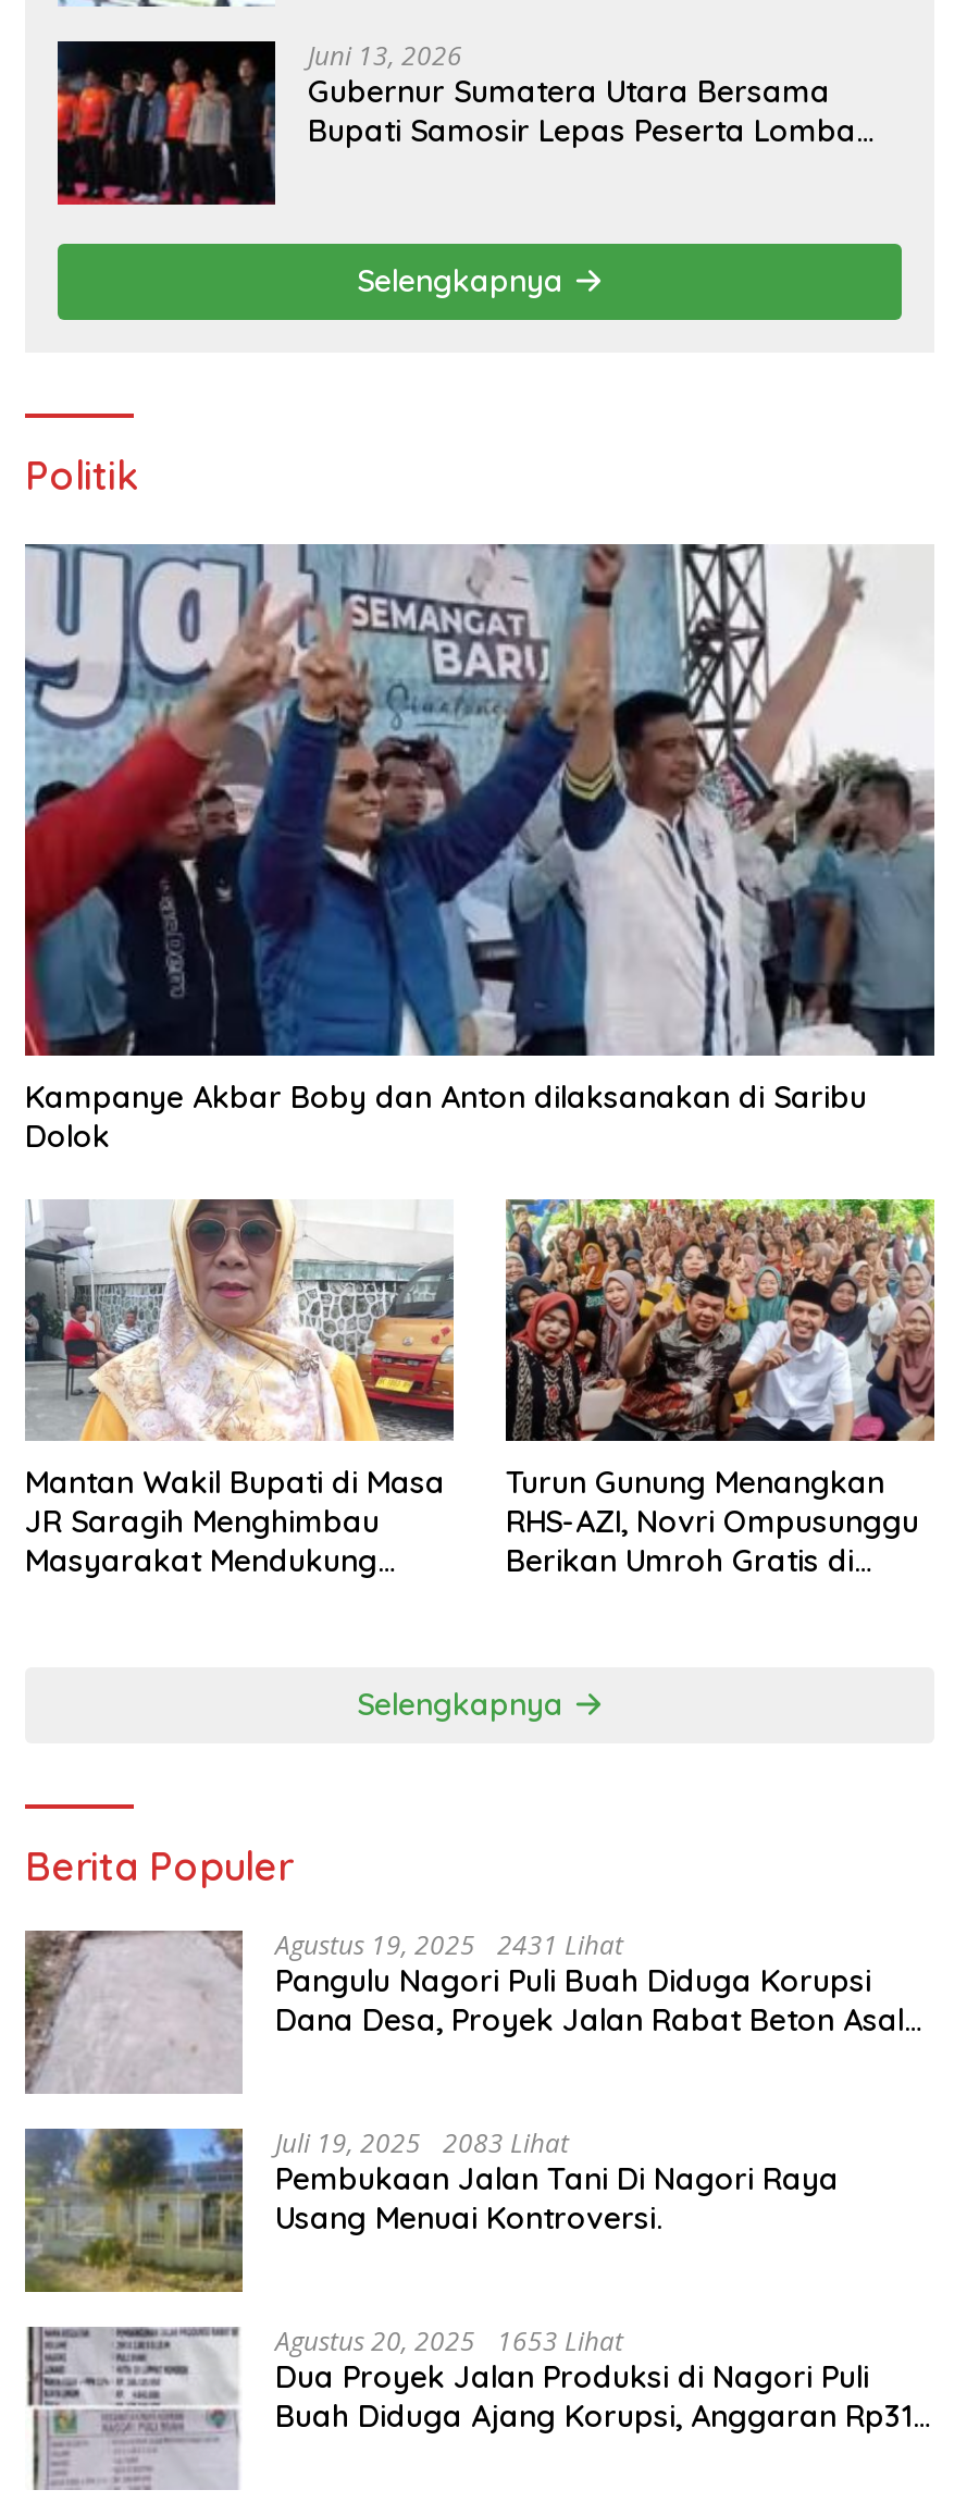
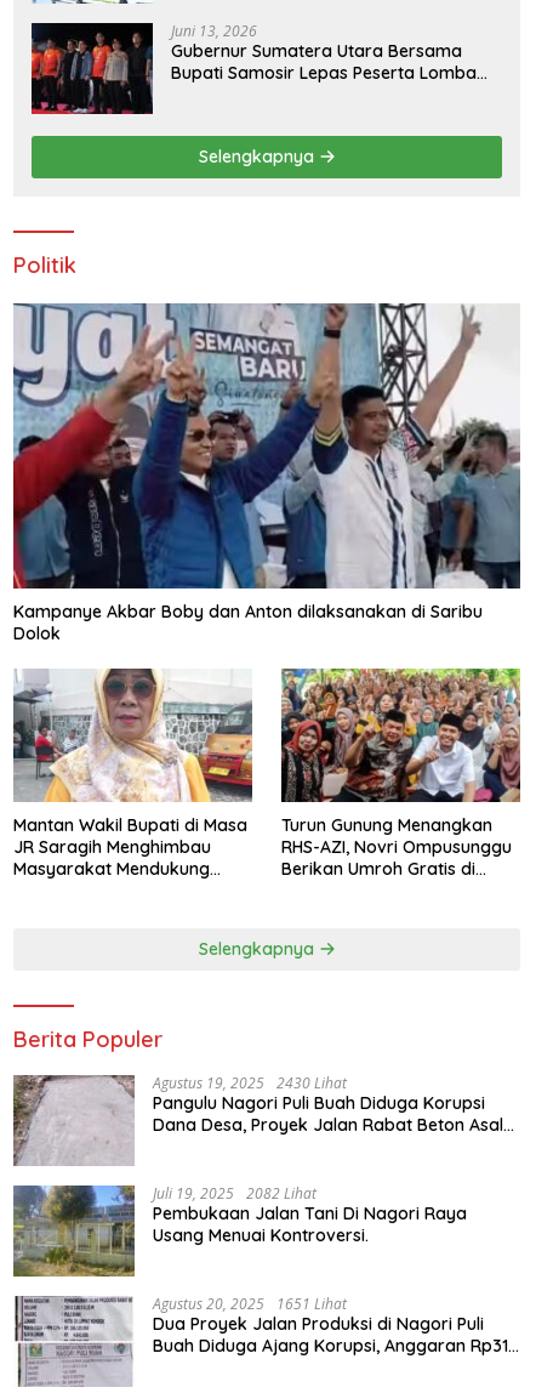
- Agustus 19, 2025 2431 Lihat
+ Agustus 19, 2025 2430 Lihat

- Juli 19, 2025 2083 Lihat
+ Juli 19, 2025 2082 Lihat

- Agustus 20, 2025 1653 Lihat
+ Agustus 20, 2025 1651 Lihat
